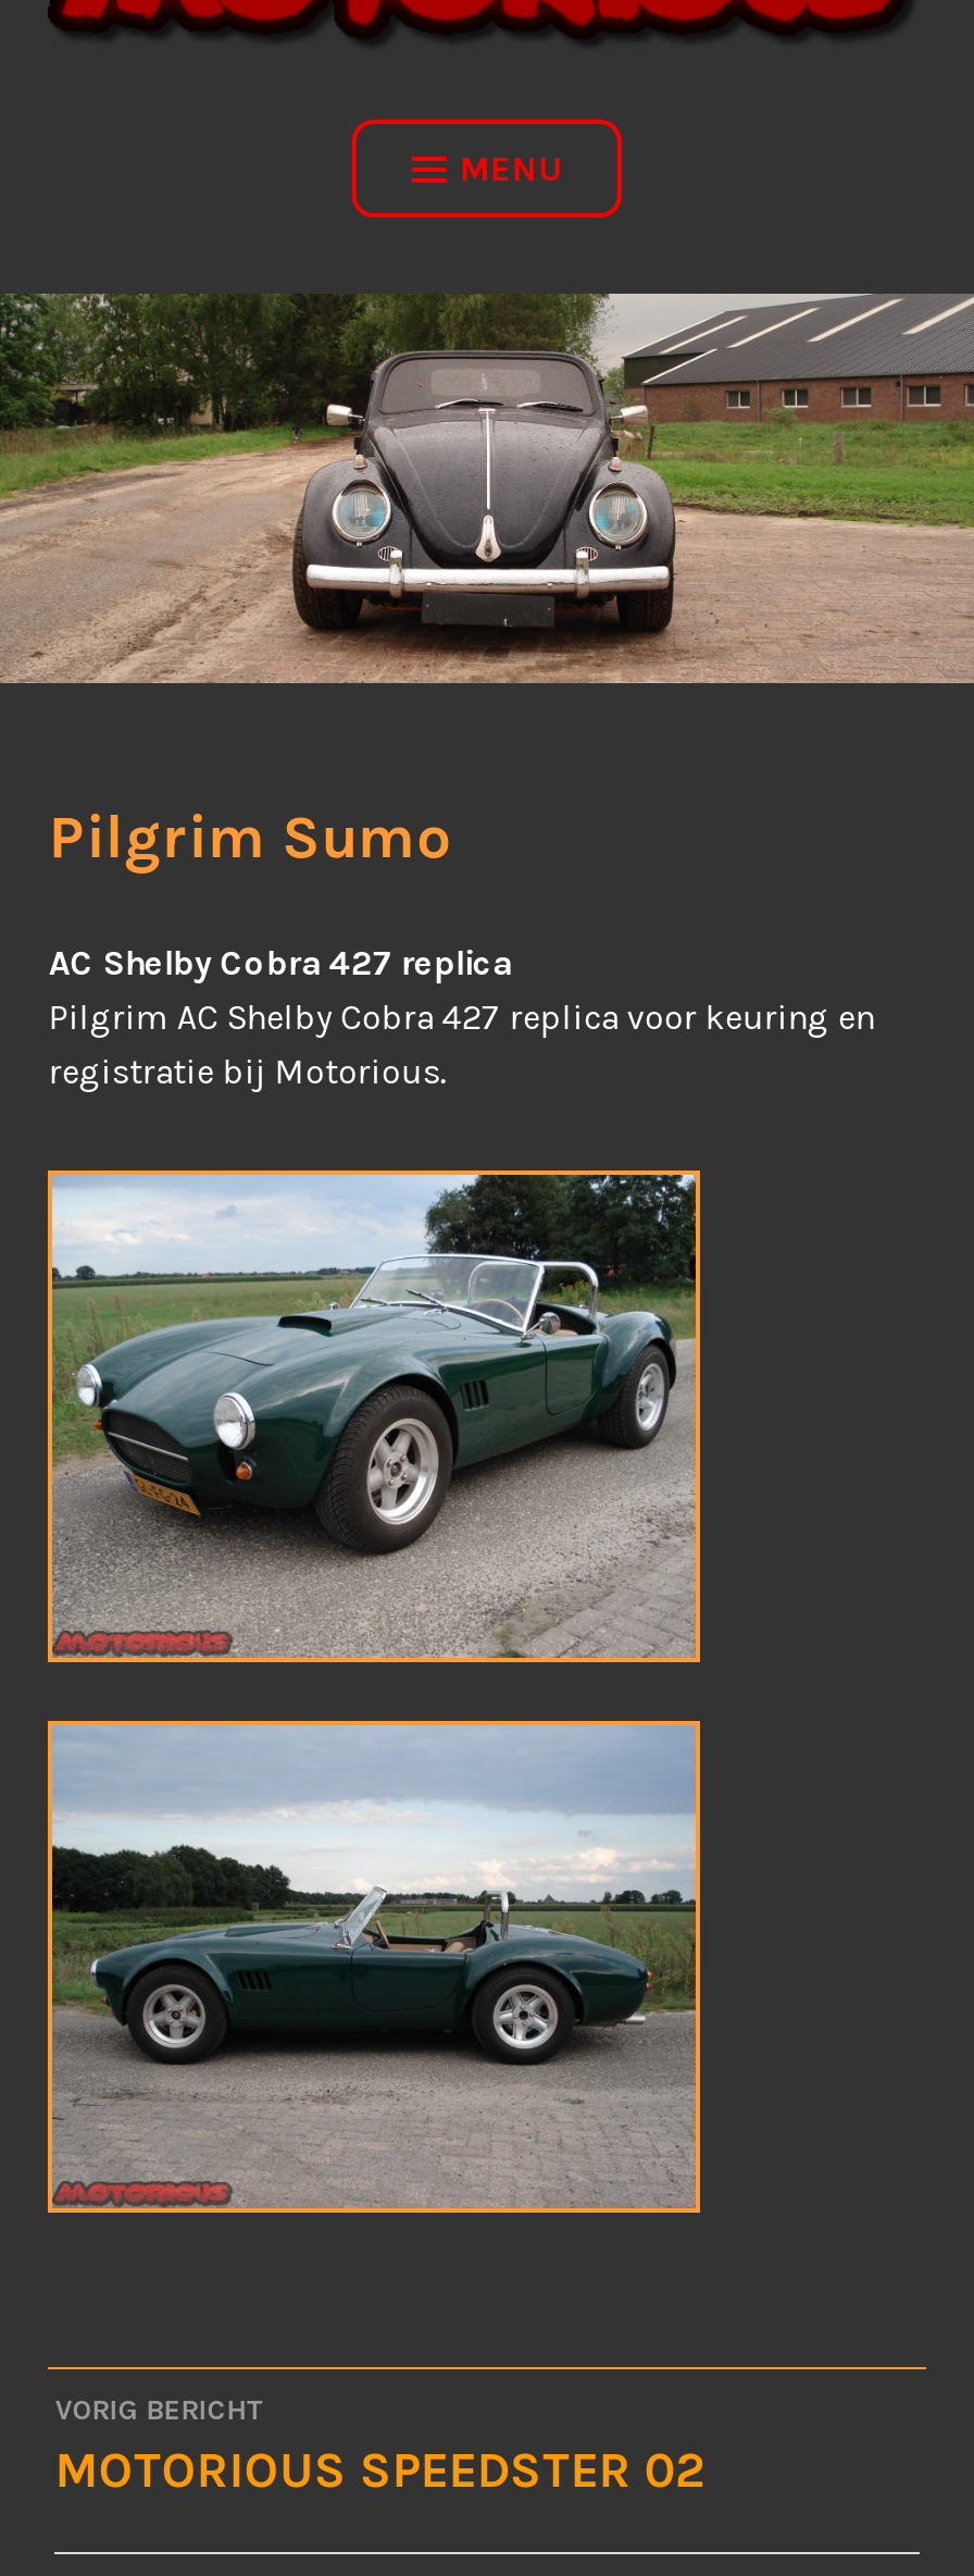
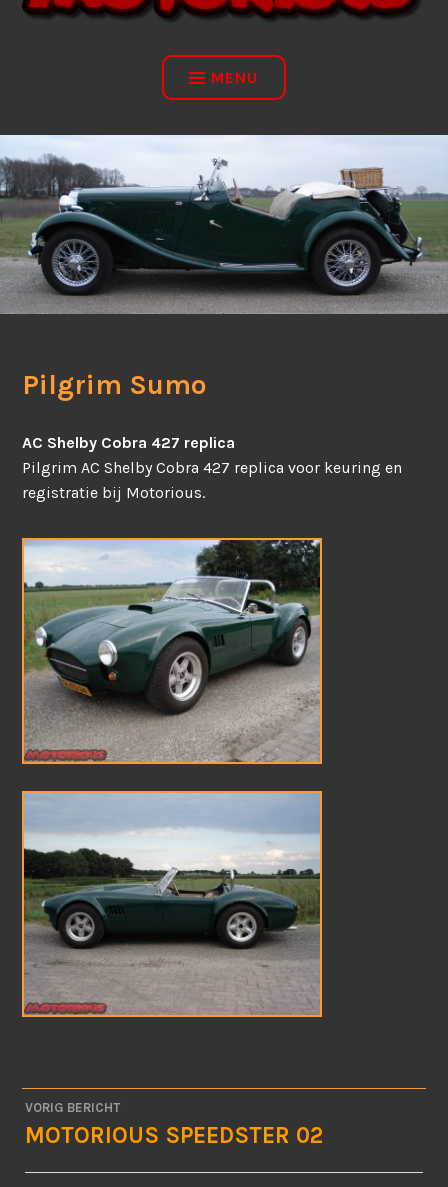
- [image]
+ [image]
